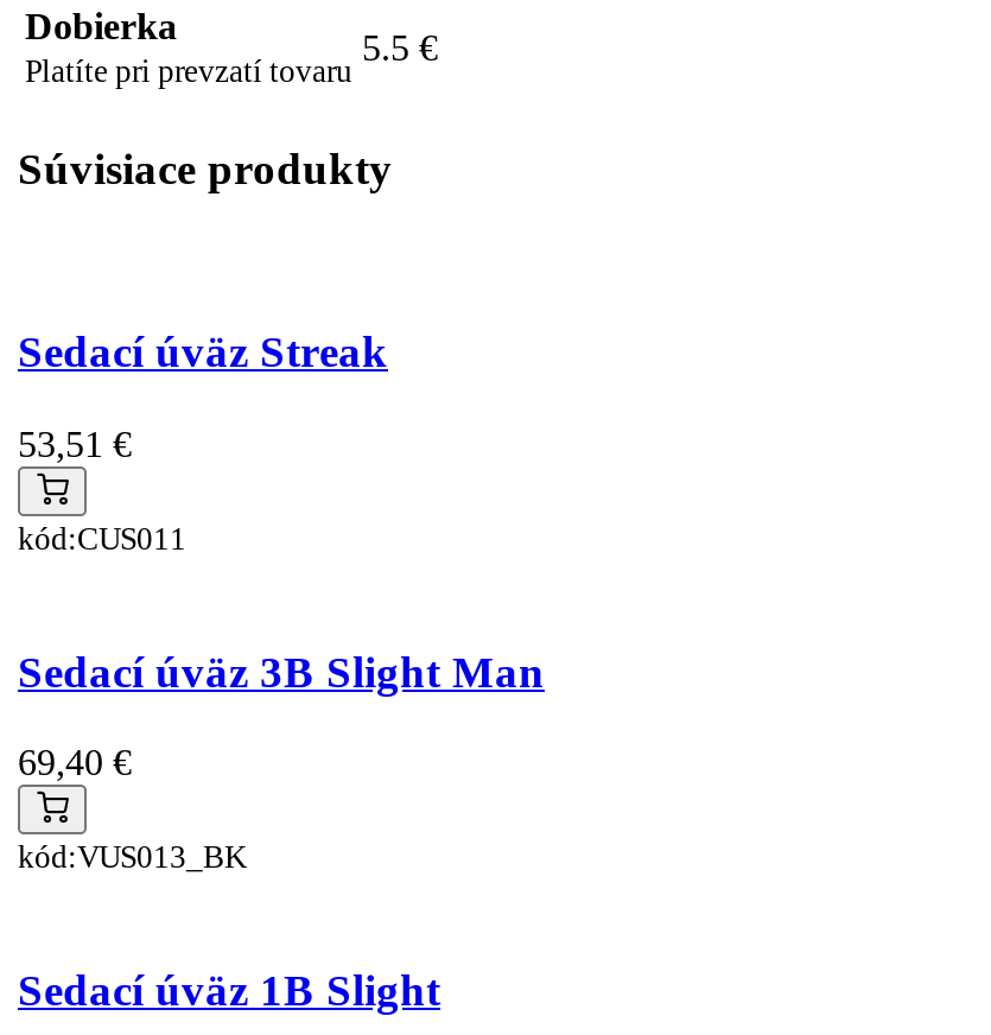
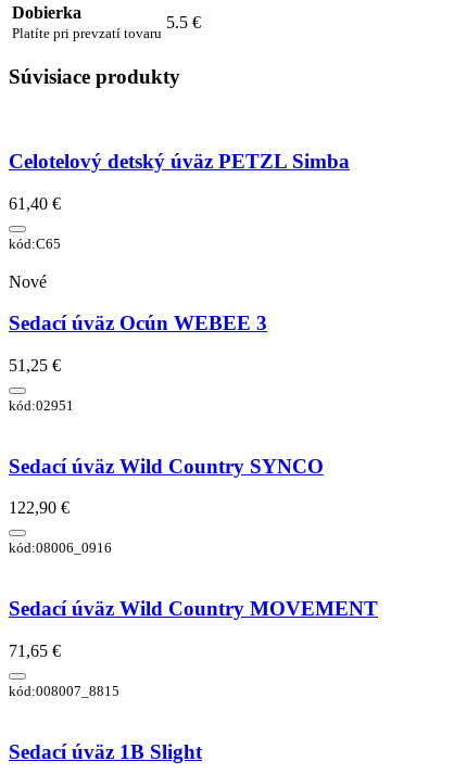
- Sedací úväz Streak
- 53,51 €
- kód:CUS011
- Sedací úväz 3B Slight Man
- 69,40 €
- kód:VUS013_BK
+ Celotelový detský úväz PETZL Simba
+ 61,40 €
+ kód:C65
+ Nové
+ Sedací úväz Ocún WEBEE 3
+ 51,25 €
+ kód:02951
+ Sedací úväz Wild Country SYNCO
+ 122,90 €
+ kód:08006_0916
+ Sedací úväz Wild Country MOVEMENT
+ 71,65 €
+ kód:008007_8815
